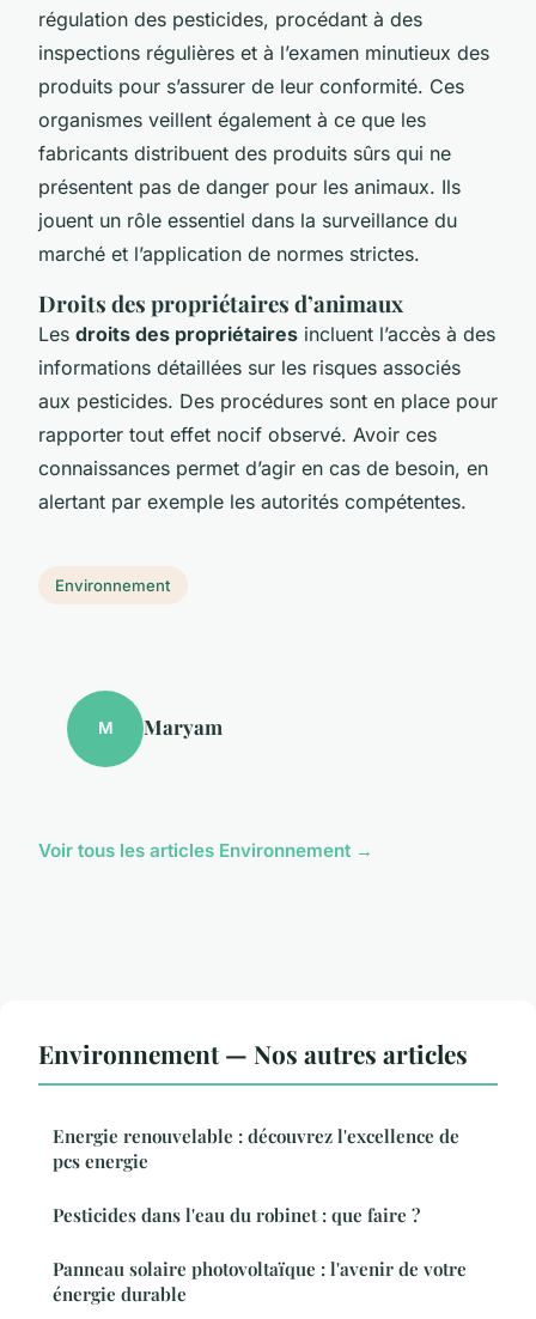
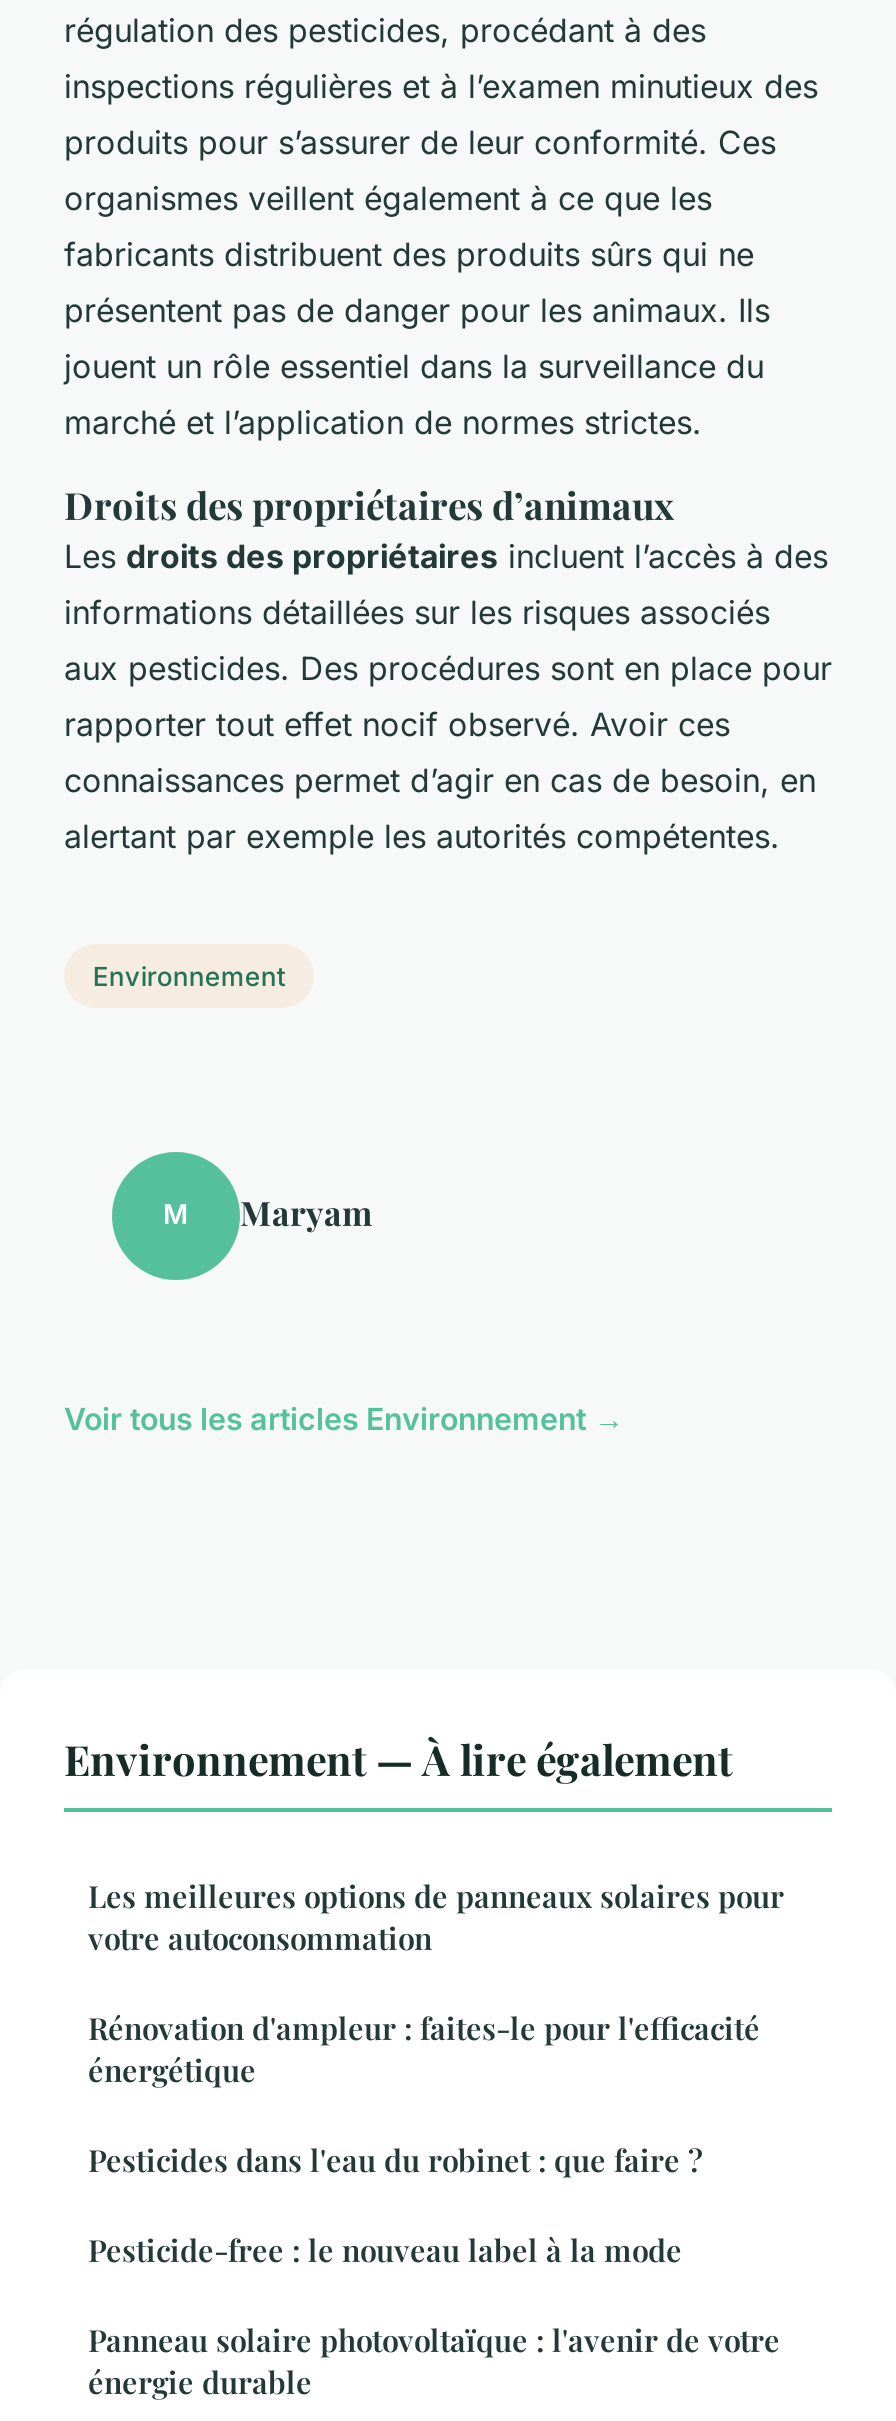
- Environnement — Nos autres articles
- Energie renouvelable : découvrez l'excellence de
- pcs energie
+ Environnement — À lire également
+ Les meilleures options de panneaux solaires pour
+ votre autoconsommation
+ Rénovation d'ampleur : faites-le pour l'efficacité
+ énergétique

+ Pesticide-free : le nouveau label à la mode
